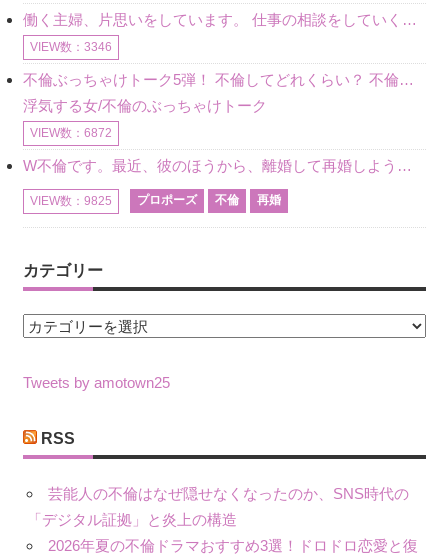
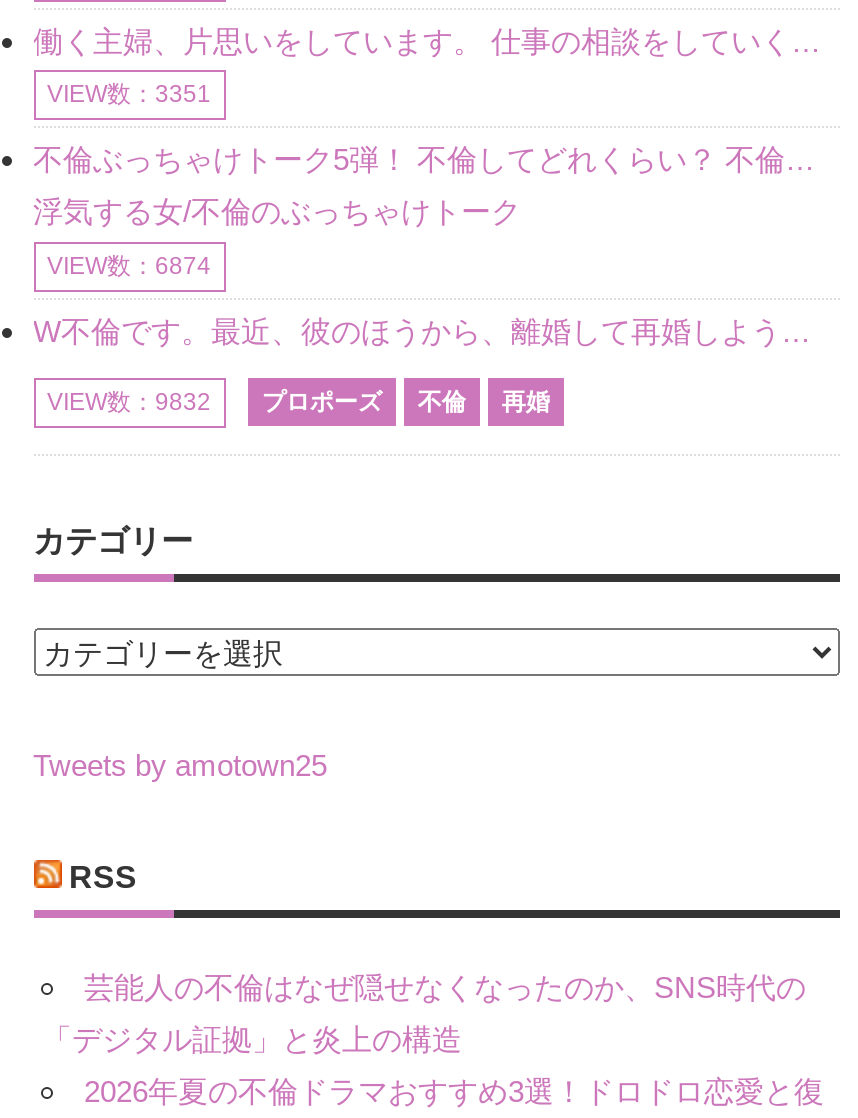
- VIEW数：3346
+ VIEW数：3351

- VIEW数：6872
+ VIEW数：6874

- VIEW数：9825 プロポーズ 不倫 再婚
+ VIEW数：9832 プロポーズ 不倫 再婚
